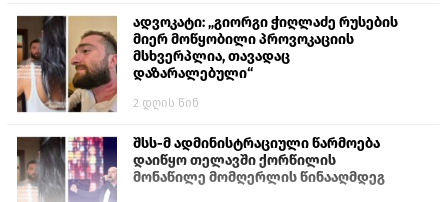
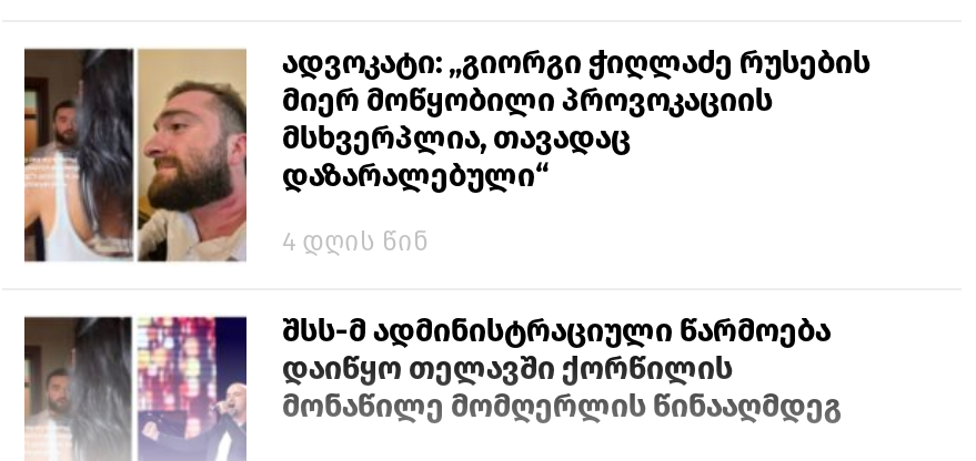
- 2 დღის წინ
+ 4 დღის წინ
